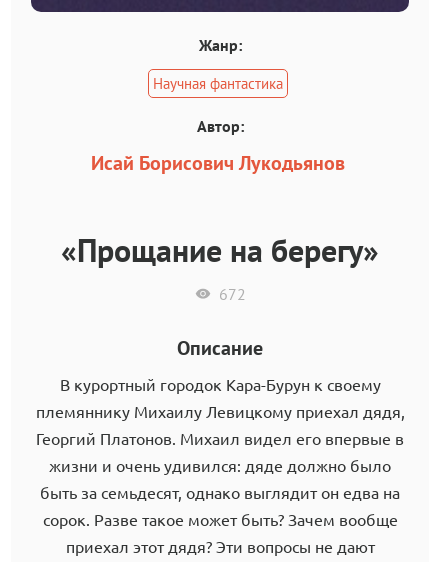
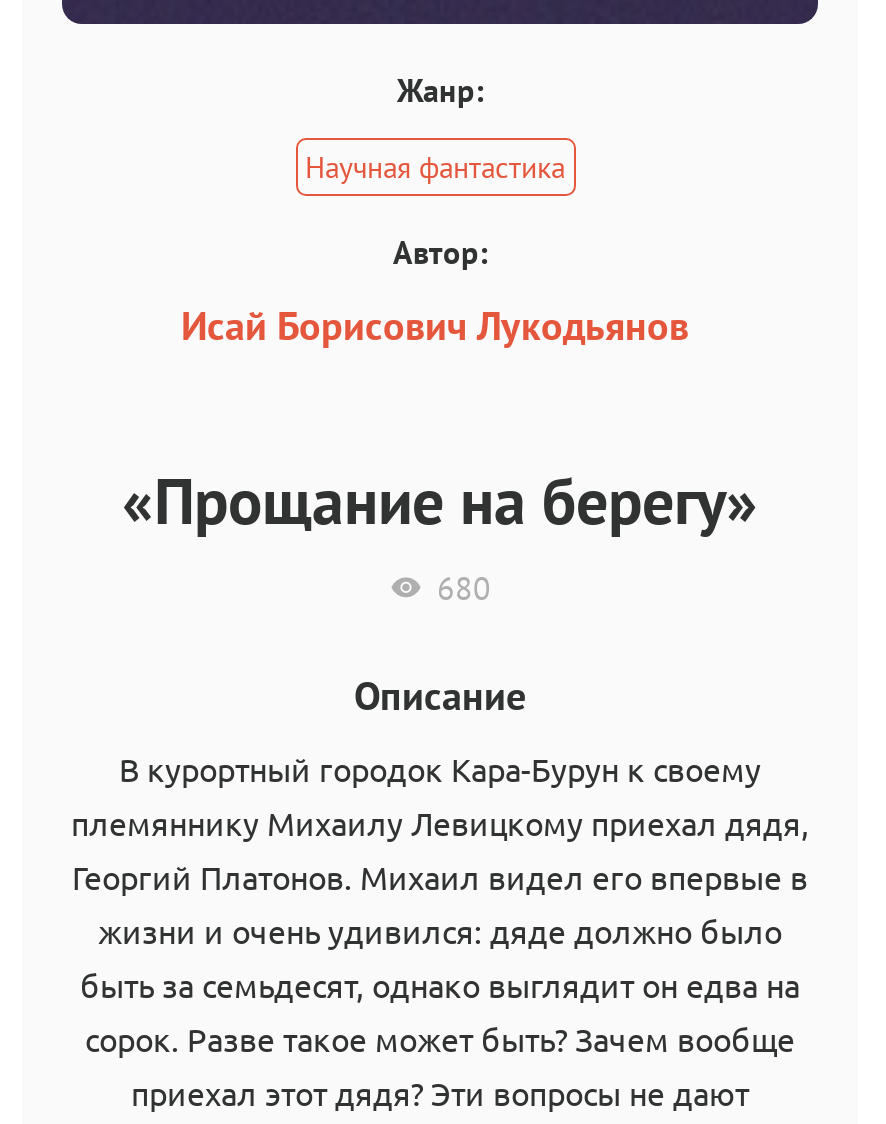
- 672
+ 680
